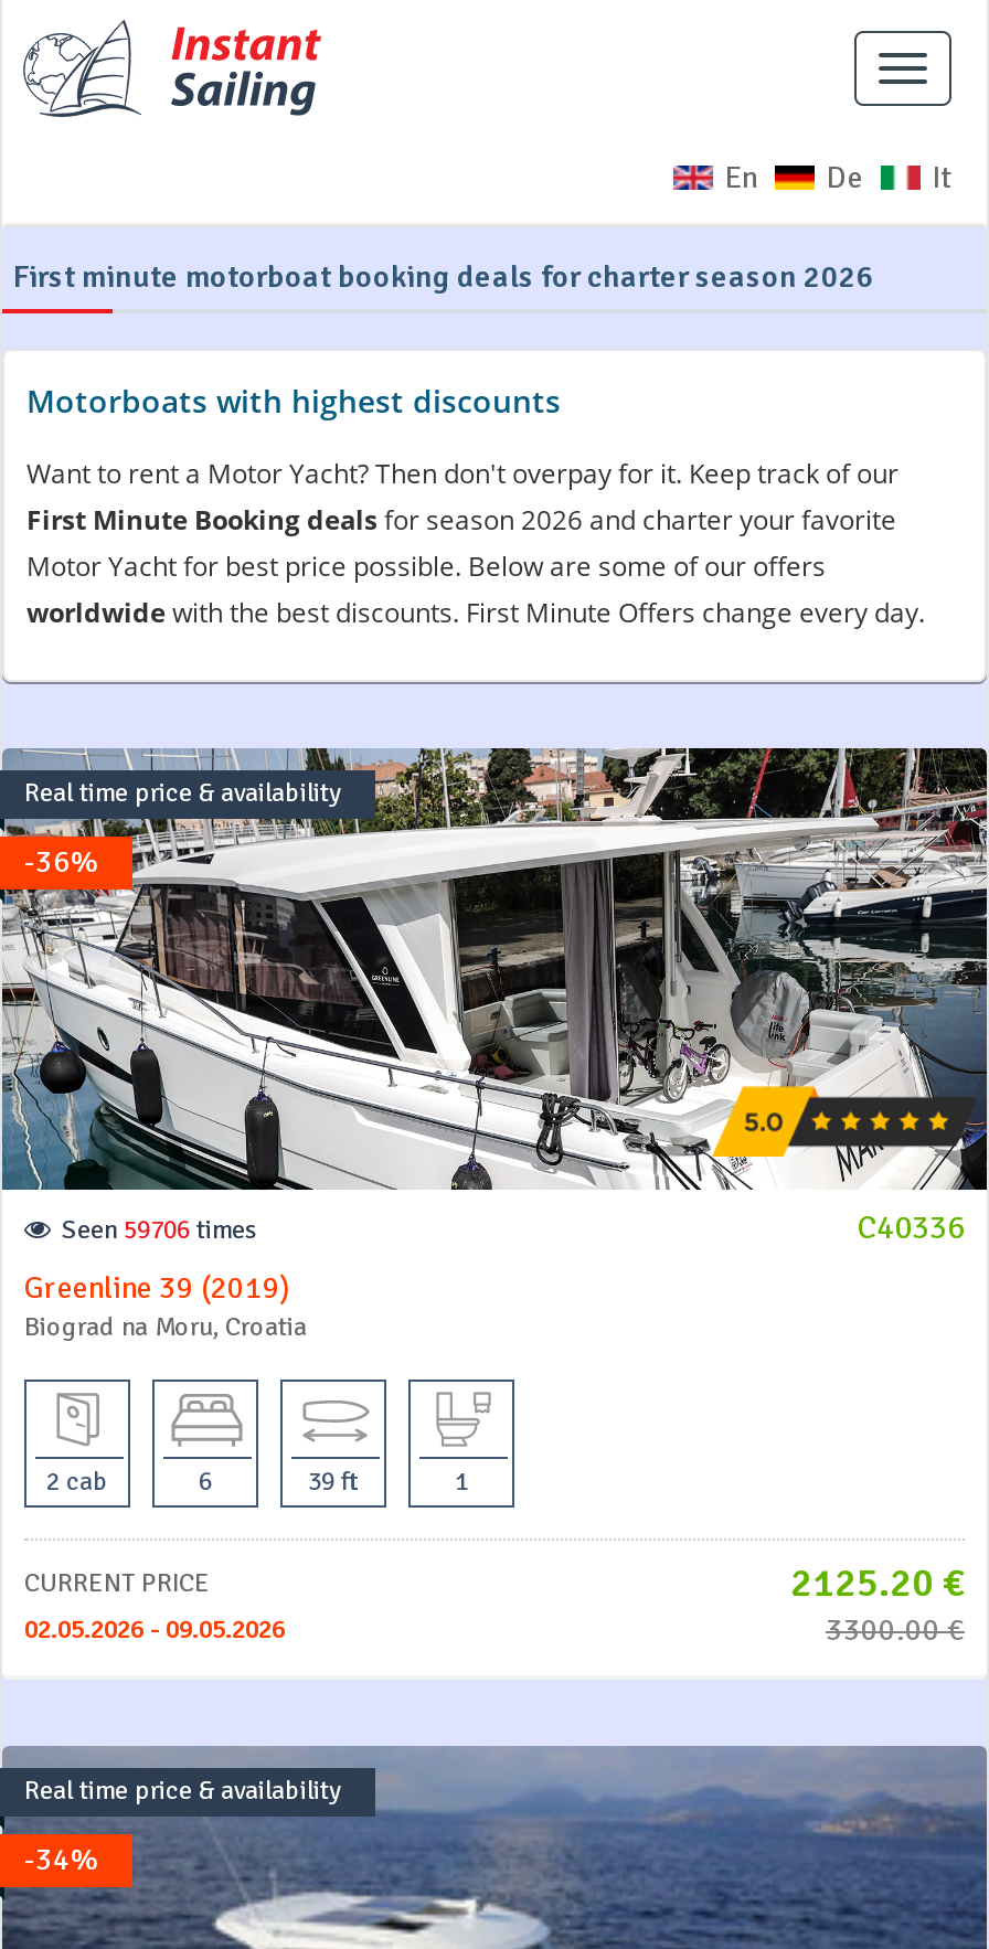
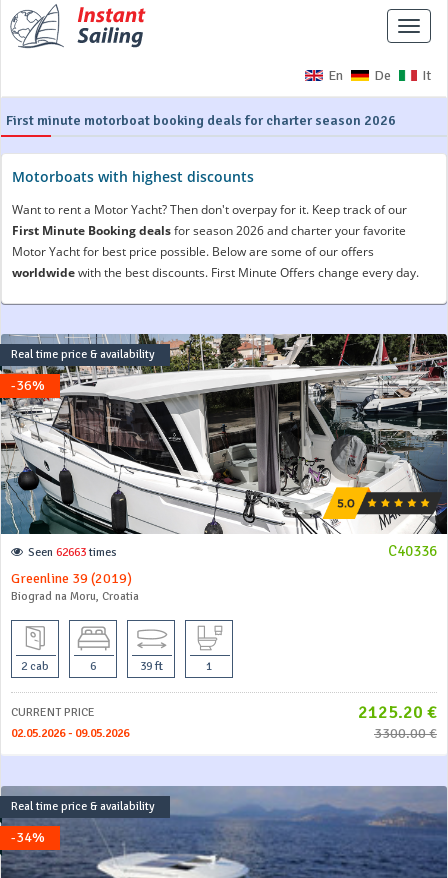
- Seen 59706 times
+ Seen 62663 times
